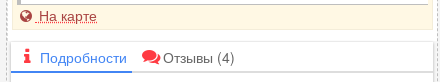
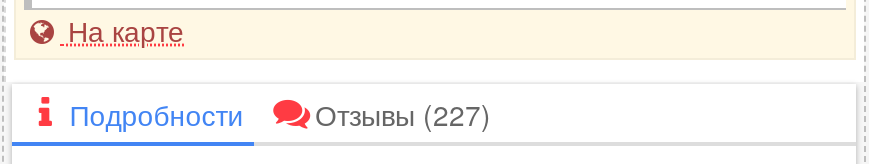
- Подробности Отзывы (4)
+ Подробности Отзывы (227)
